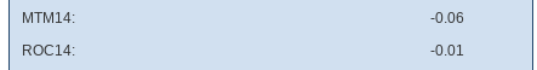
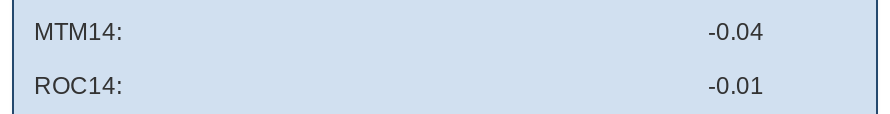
- -0.06
+ -0.04
